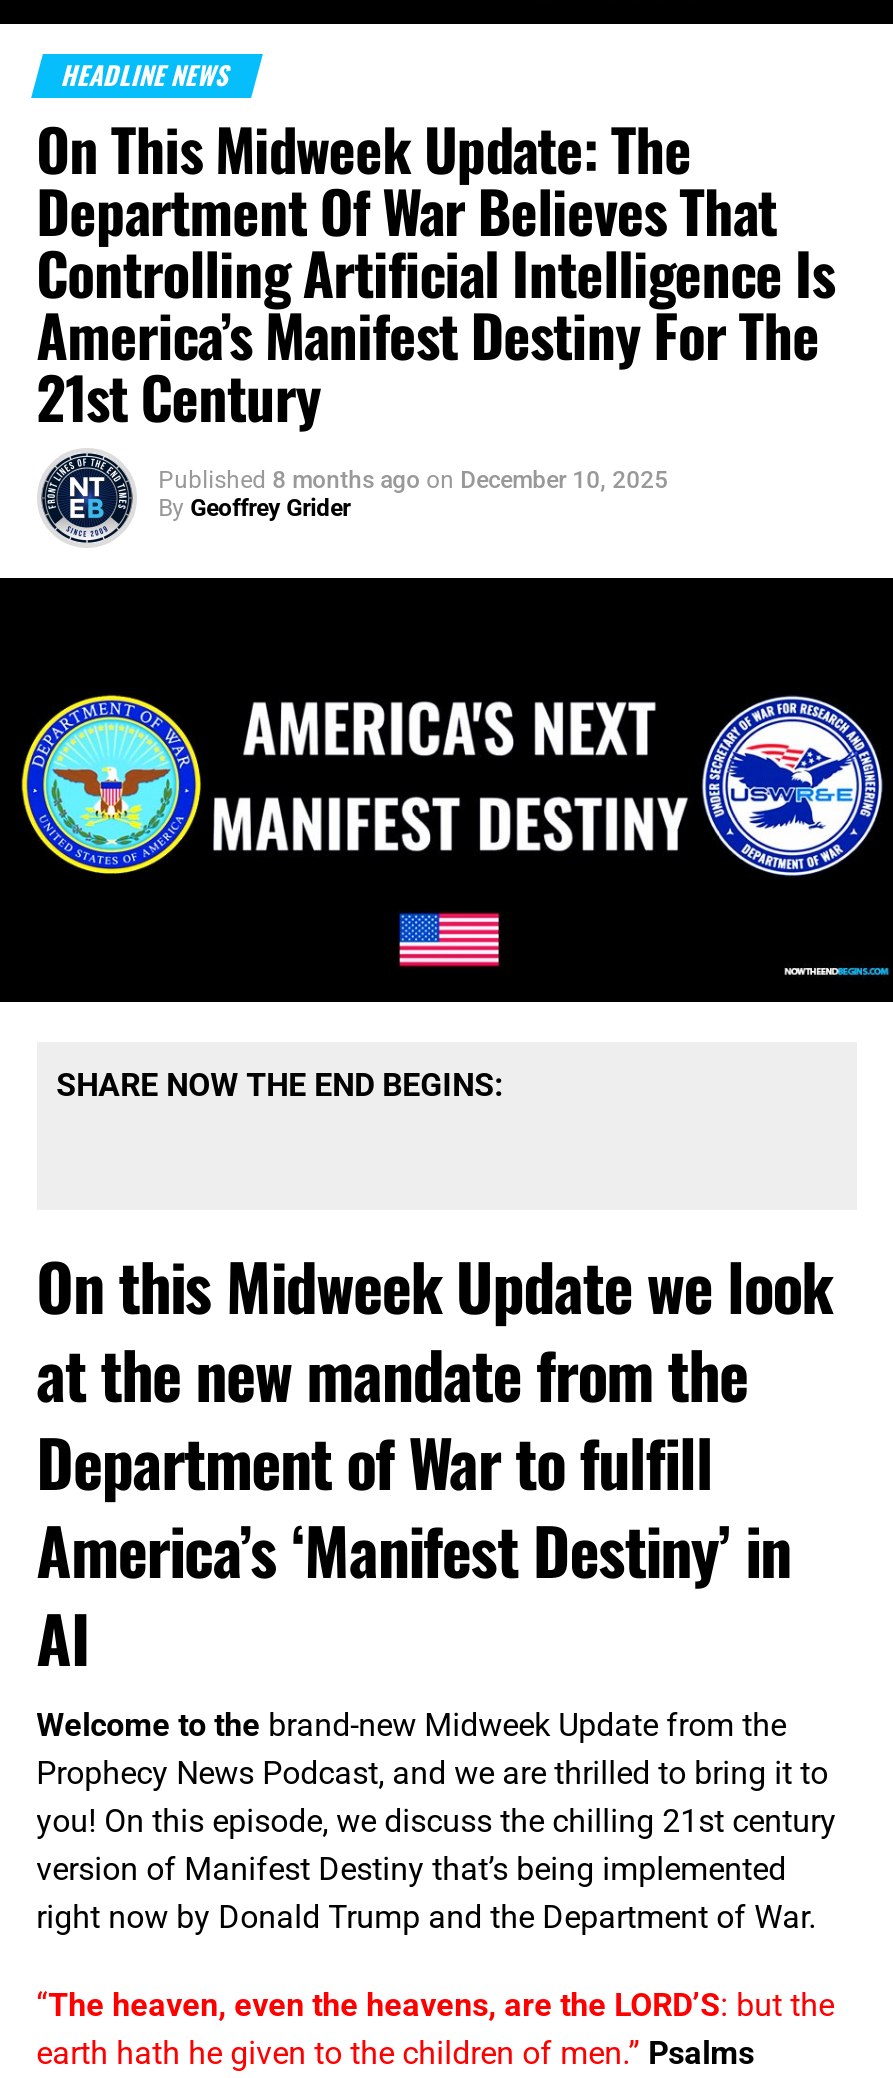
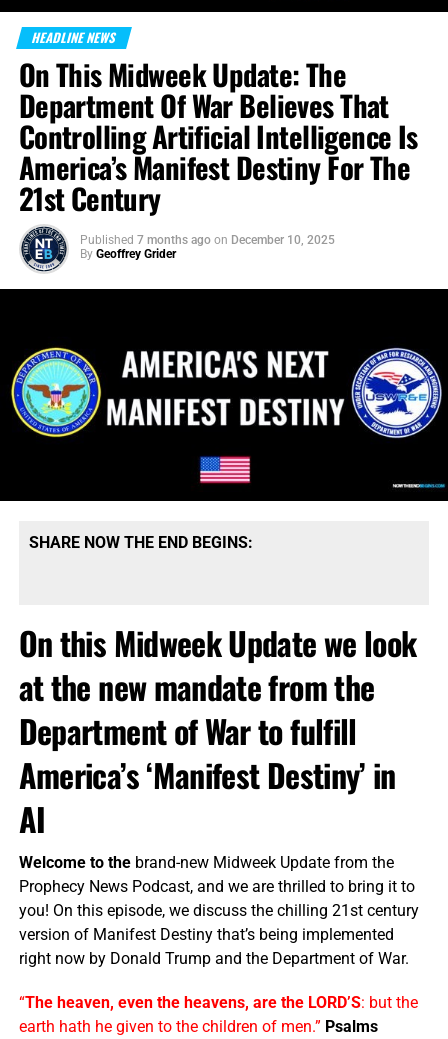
- Published 8 months ago on December 10, 2025
+ Published 7 months ago on December 10, 2025
